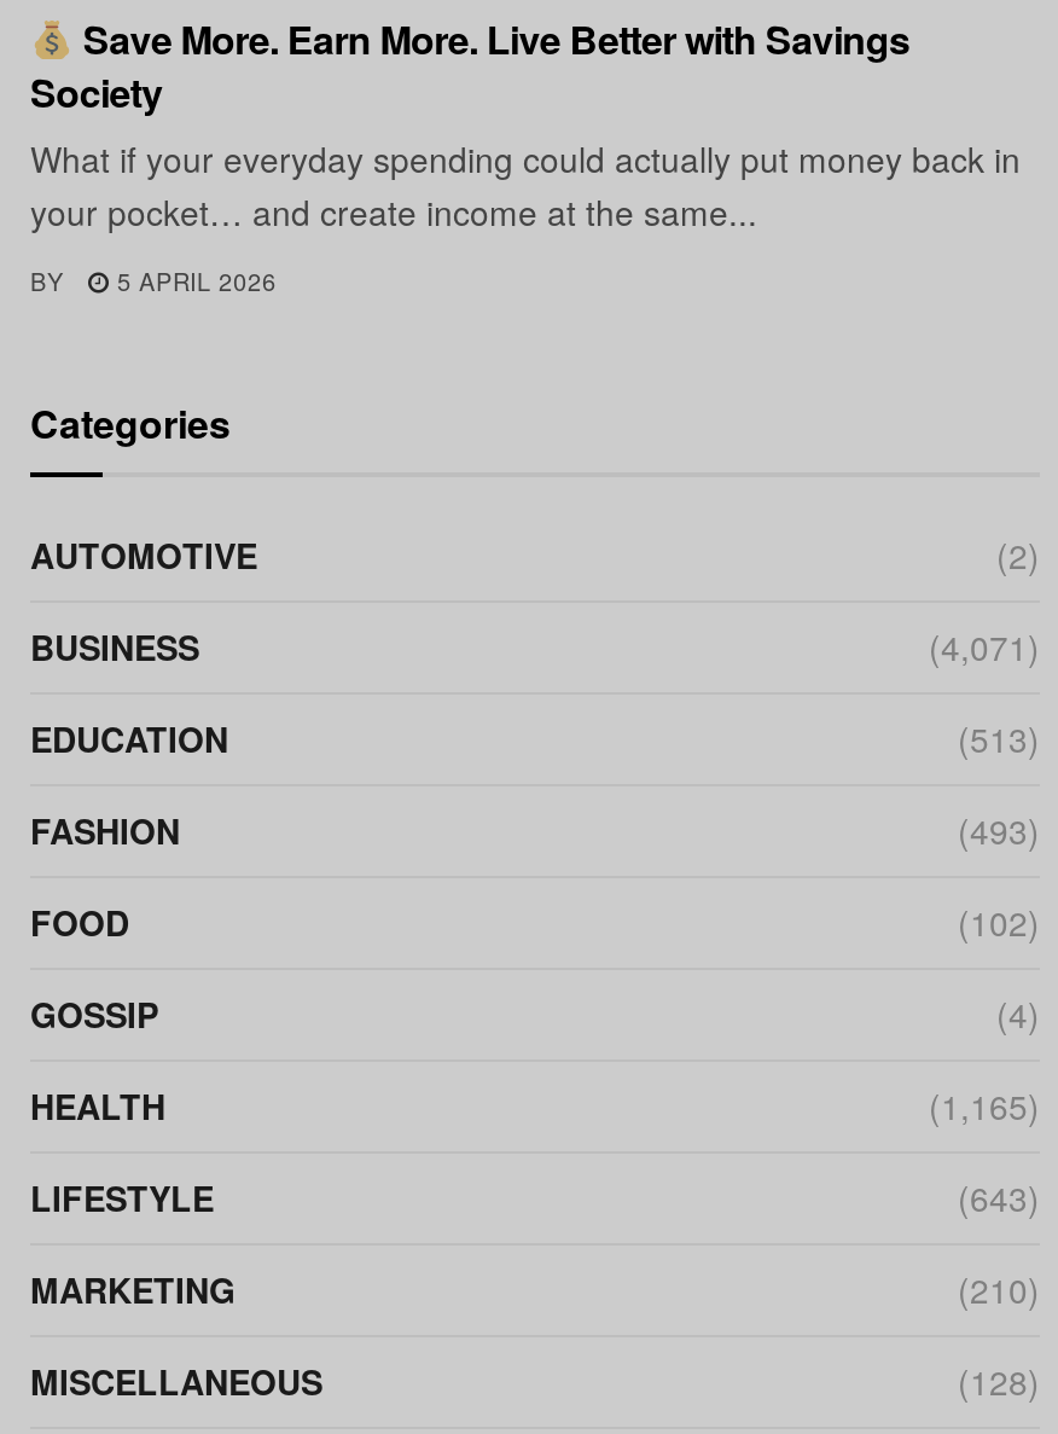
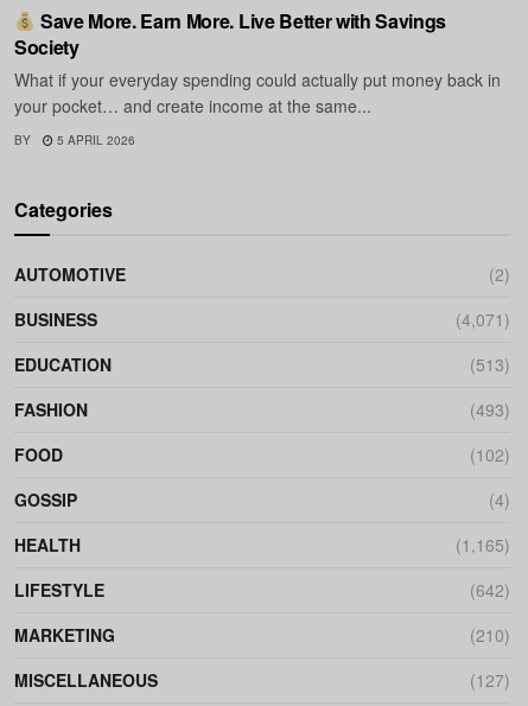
- (643)
+ (642)

- (128)
+ (127)
